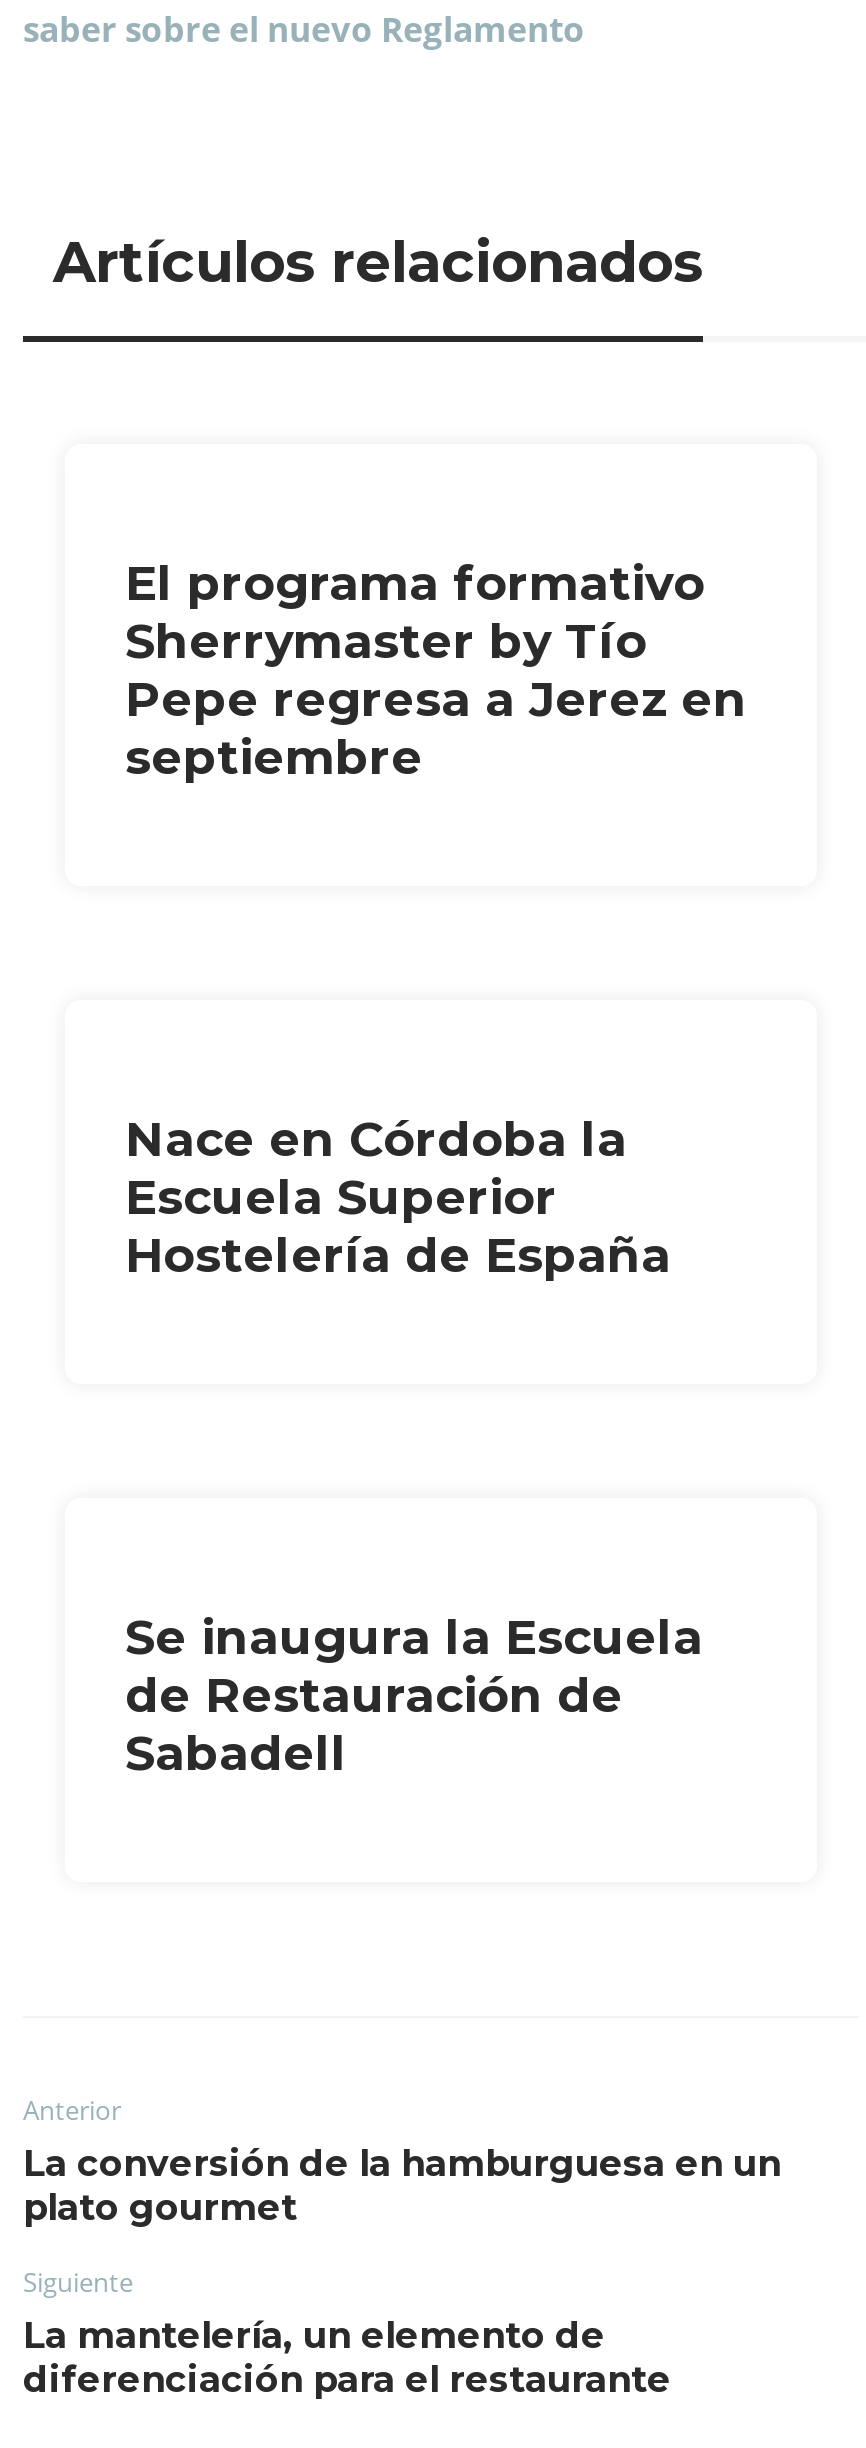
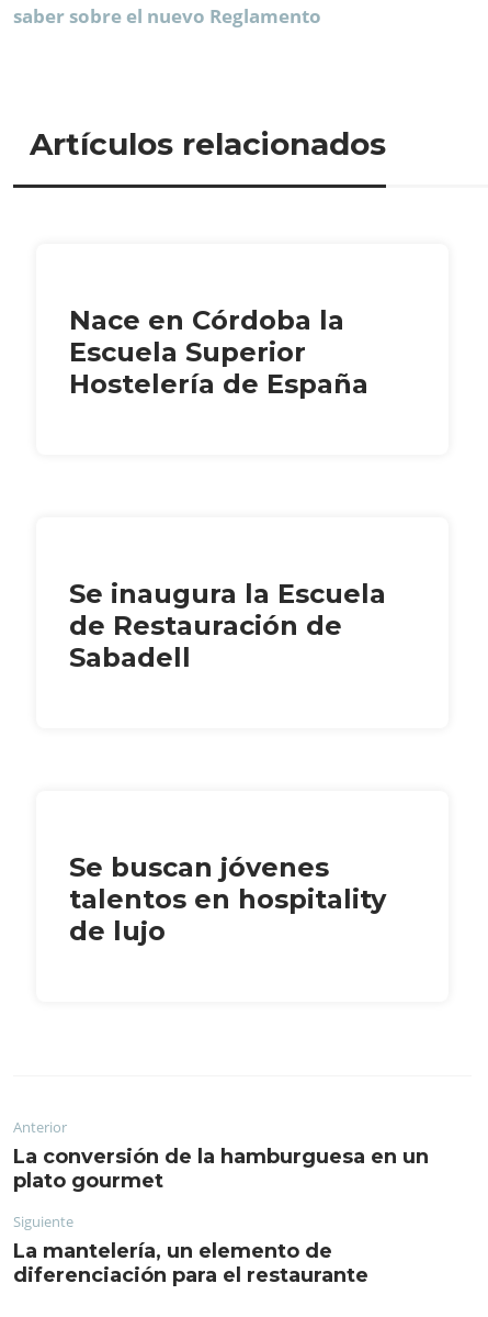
- El programa formativo
- Sherrymaster by Tío
- Pepe regresa a Jerez en
- septiembre

moved up: Nace en Córdoba la | Escuela Superior | Hostelería de España | Se inaugura la Escuela | de Restauración de | Sabadell

+ Se buscan jóvenes
+ talentos en hospitality
+ de lujo
